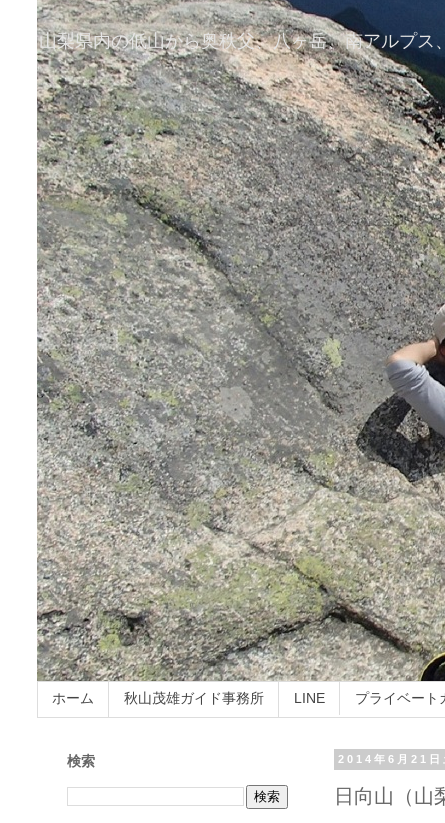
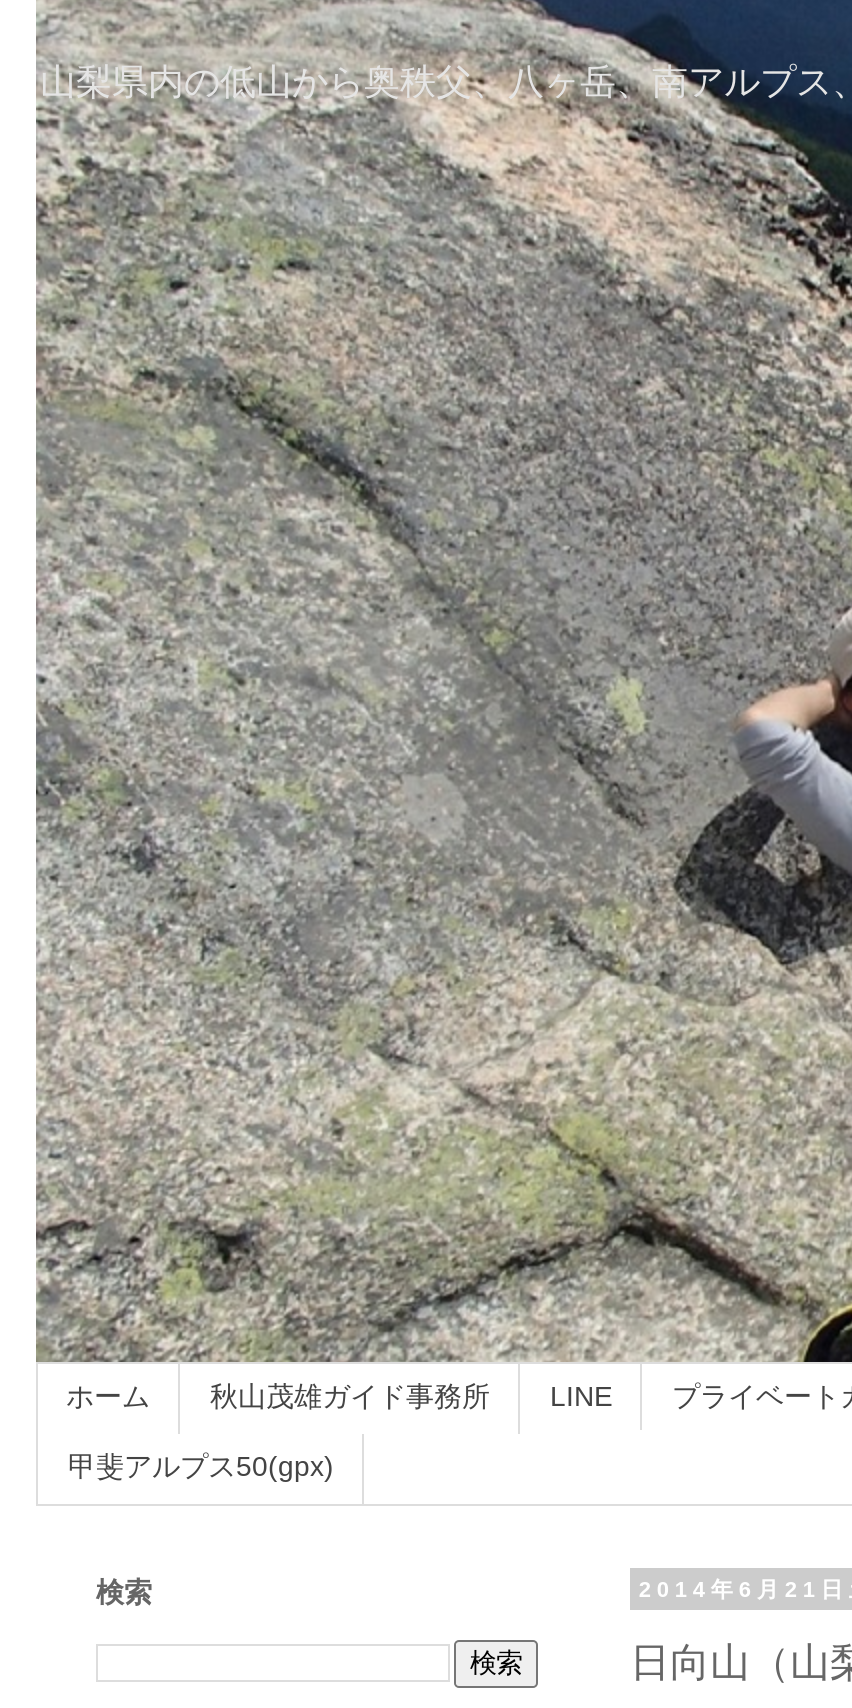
+ 甲斐アルプス50(gpx)
